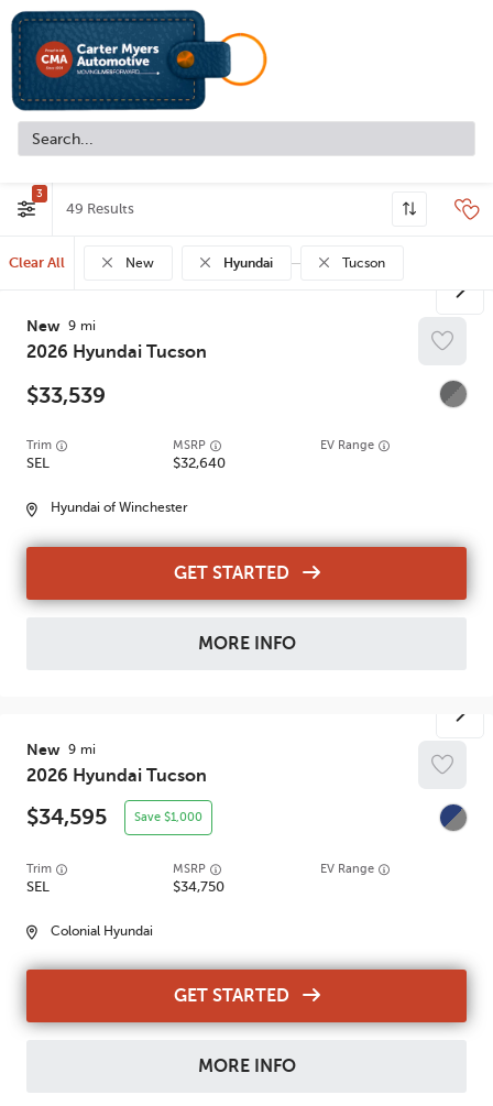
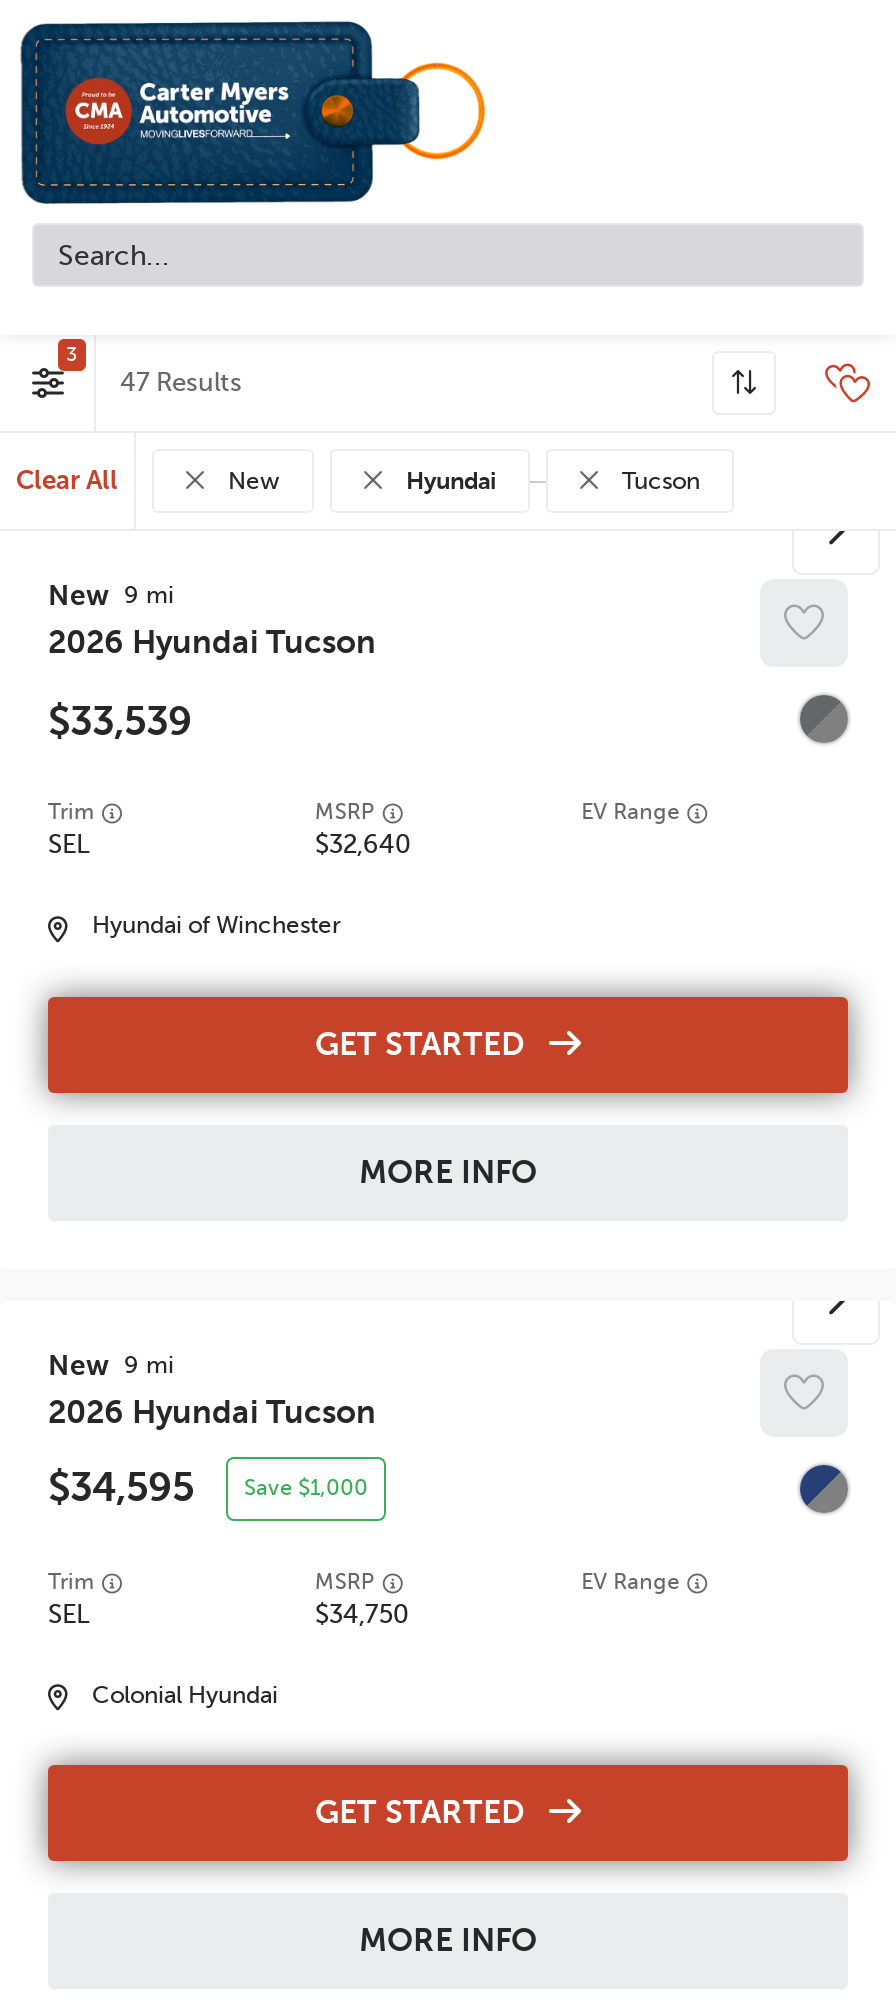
- 49
+ 47
